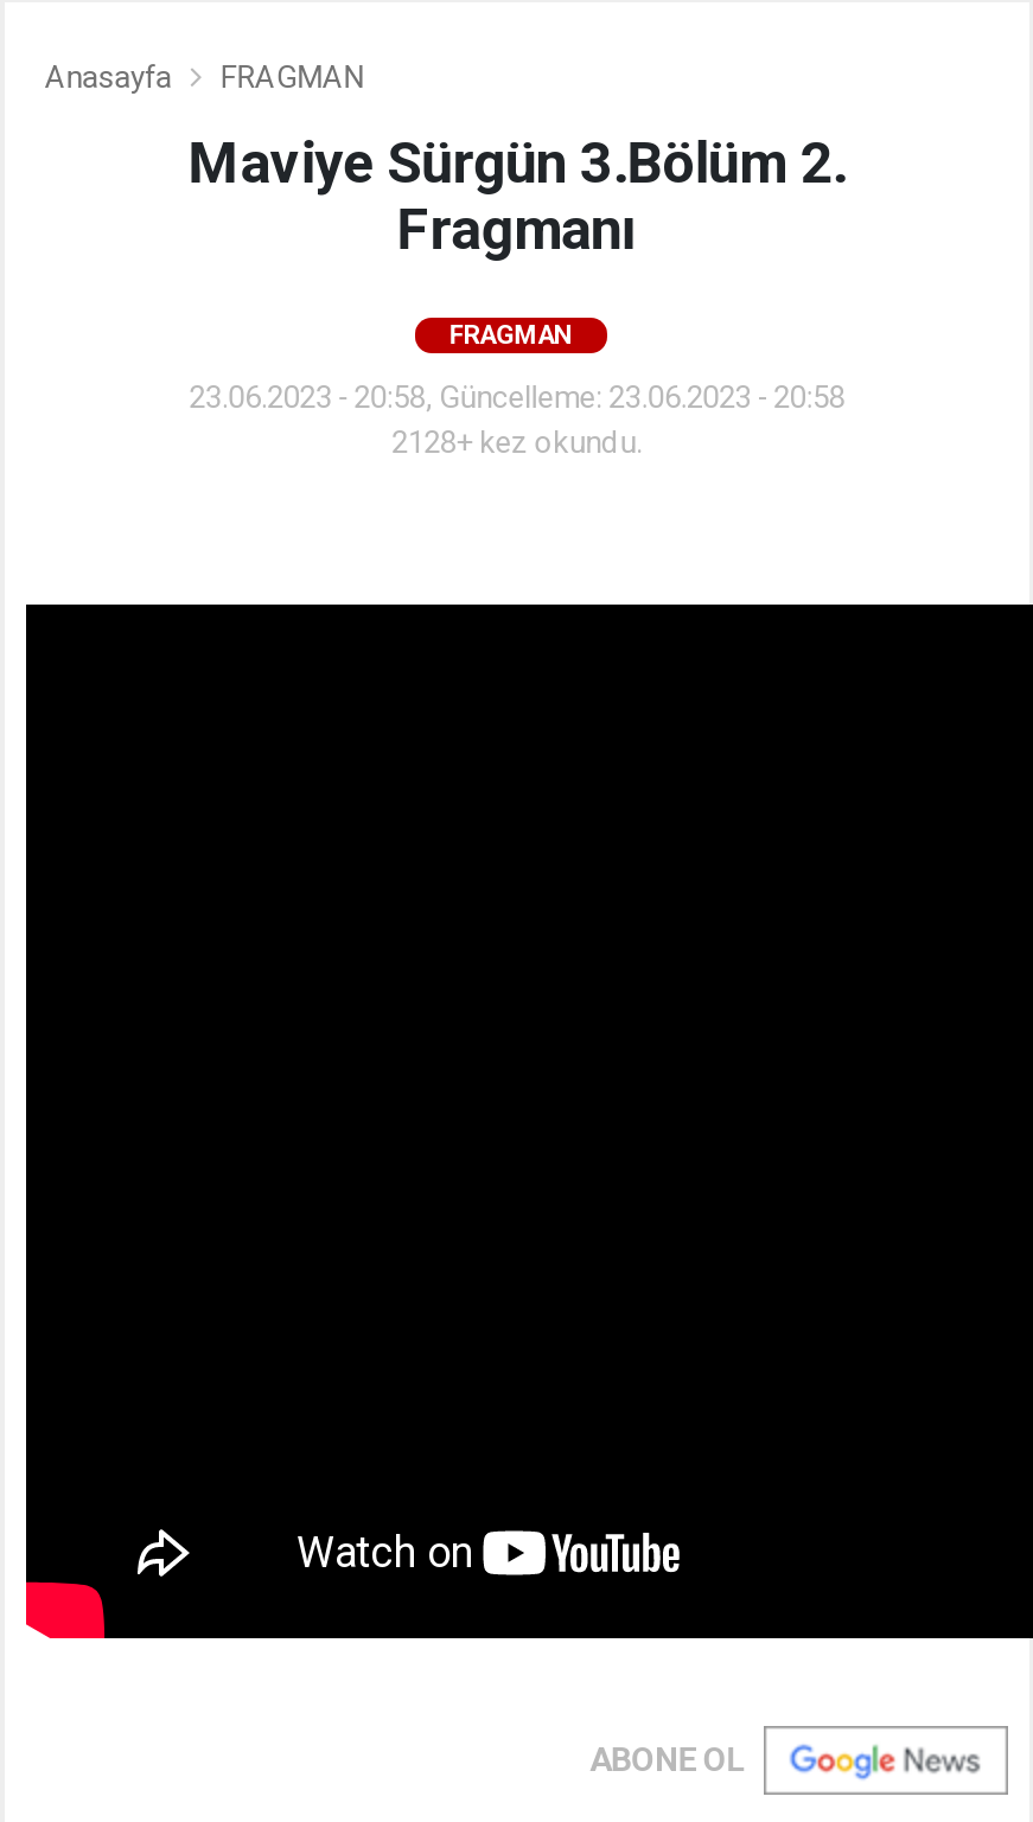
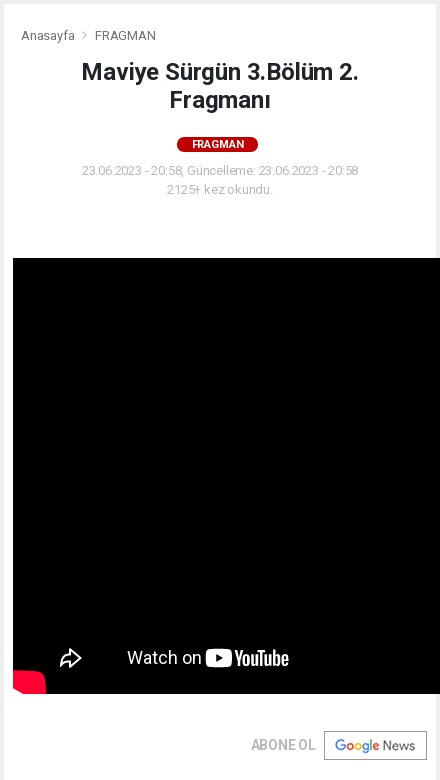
- 2128+ kez okundu.
+ 2125+ kez okundu.
